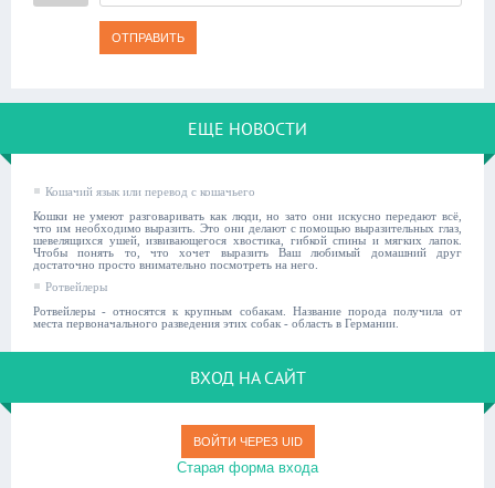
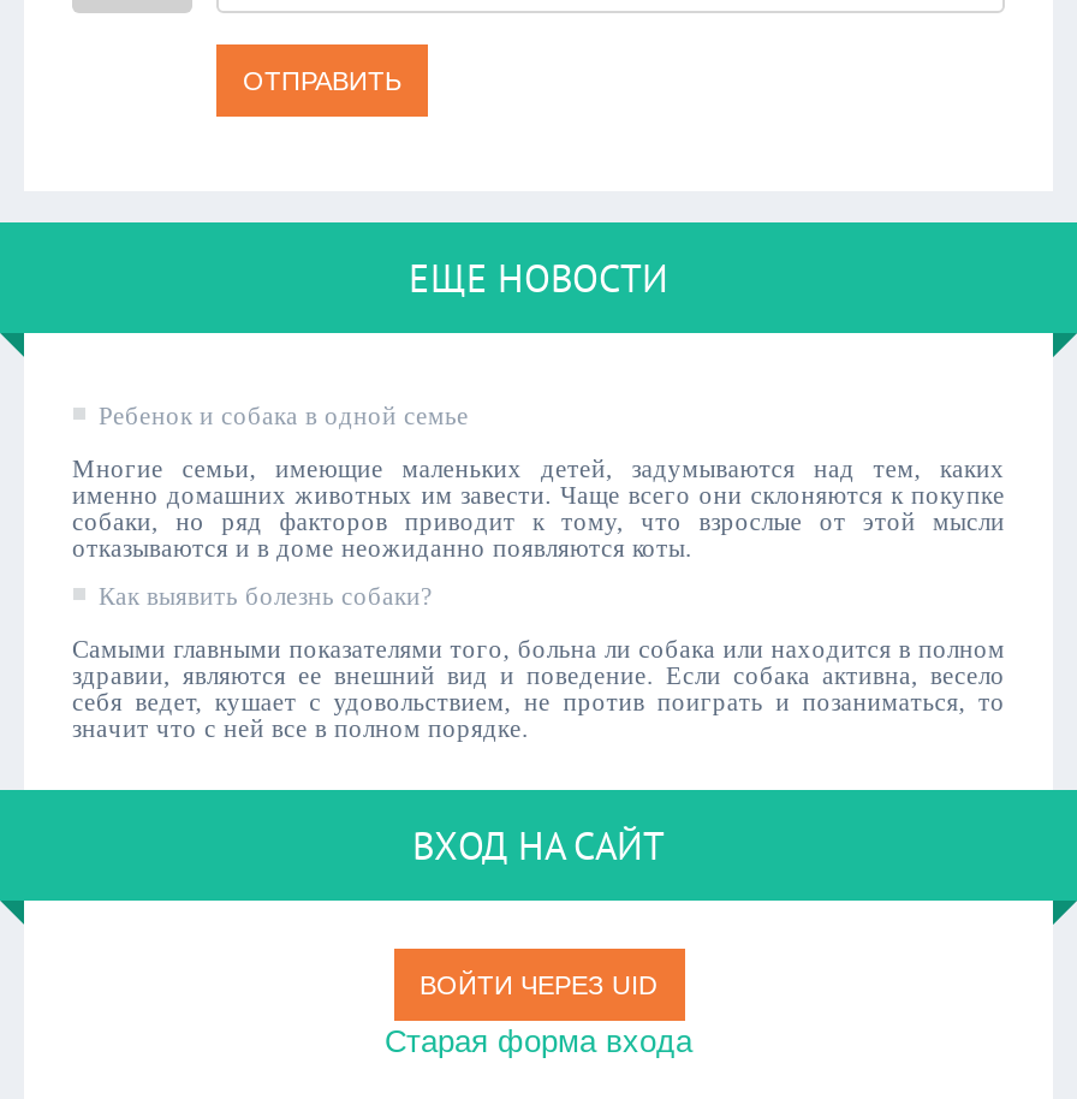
- Кошачий язык или перевод с кошачьего
+ Ребенок и собака в одной семье

- Кошки не умеют разговаривать как люди, но зато они искусно передают всё,
- что им необходимо выразить. Это они делают с помощью выразительных глаз,
- шевелящихся ушей, извивающегося хвостика, гибкой спины и мягких лапок.
- Чтобы понять то, что хочет выразить Ваш любимый домашний друг
- достаточно просто внимательно посмотреть на него.
+ Многие семьи, имеющие маленьких детей, задумываются над тем, каких
+ именно домашних животных им завести. Чаще всего они склоняются к покупке
+ собаки, но ряд факторов приводит к тому, что взрослые от этой мысли
+ отказываются и в доме неожиданно появляются коты.

- Ротвейлеры
+ Как выявить болезнь собаки?

- Ротвейлеры - относятся к крупным собакам. Название порода получила от
- места первоначального разведения этих собак - область в Германии.
+ Самыми главными показателями того, больна ли собака или находится в полном
+ здравии, являются ее внешний вид и поведение. Если собака активна, весело
+ себя ведет, кушает с удовольствием, не против поиграть и позаниматься, то
+ значит что с ней все в полном порядке.
